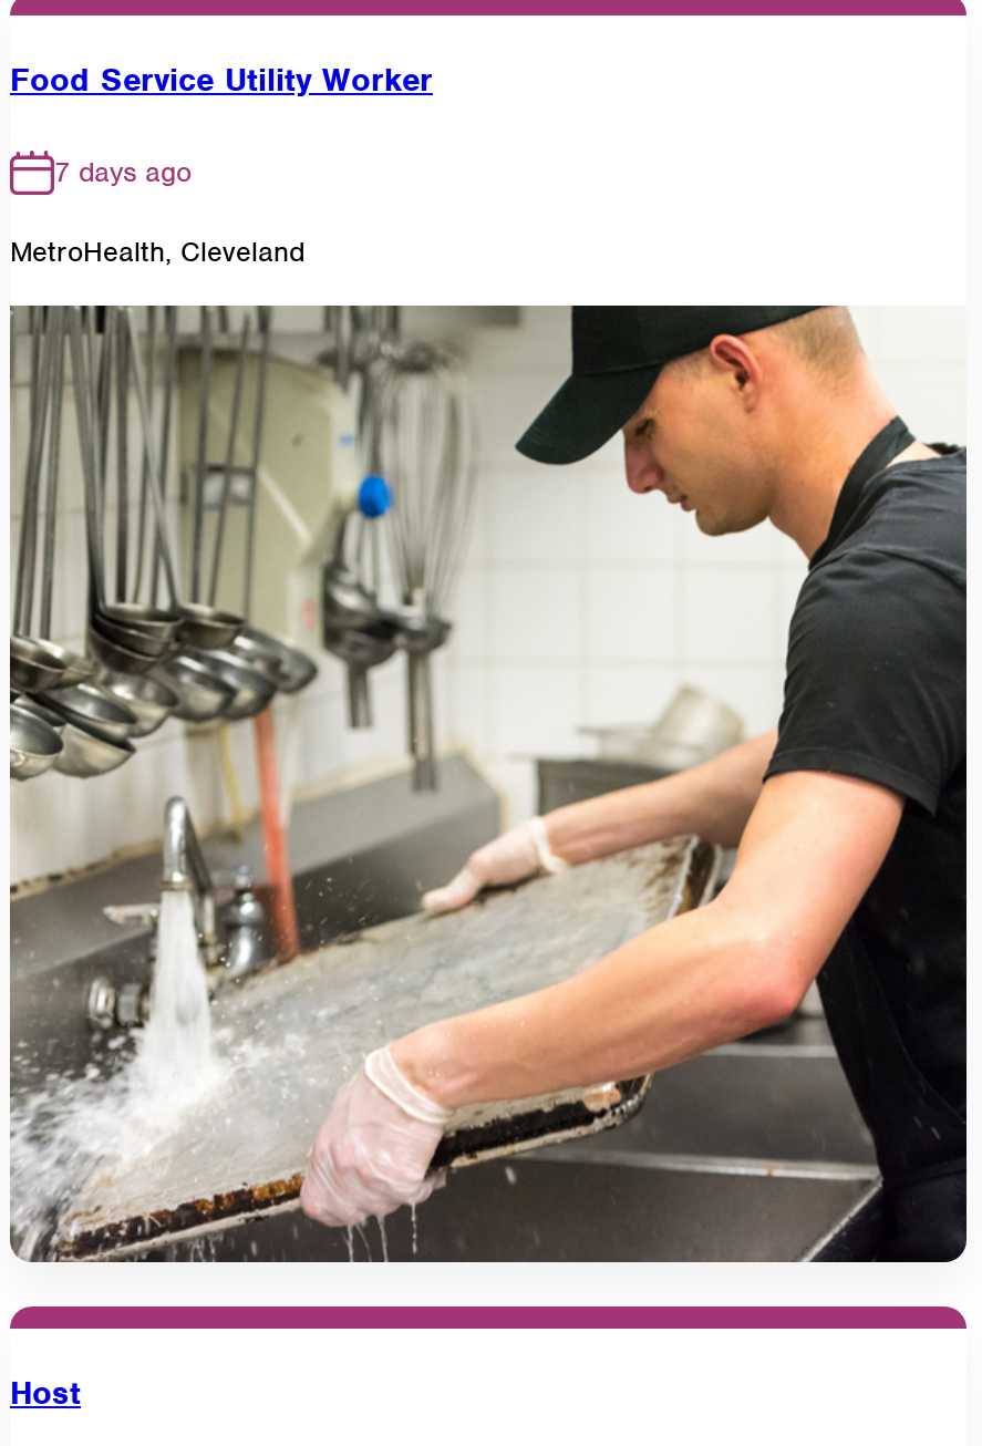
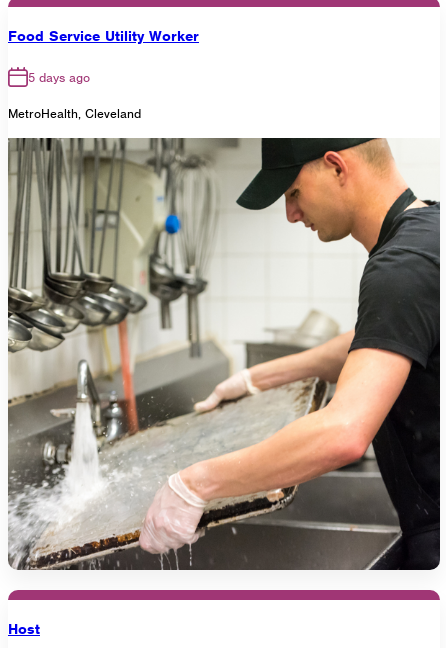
- 7 days ago
+ 5 days ago
